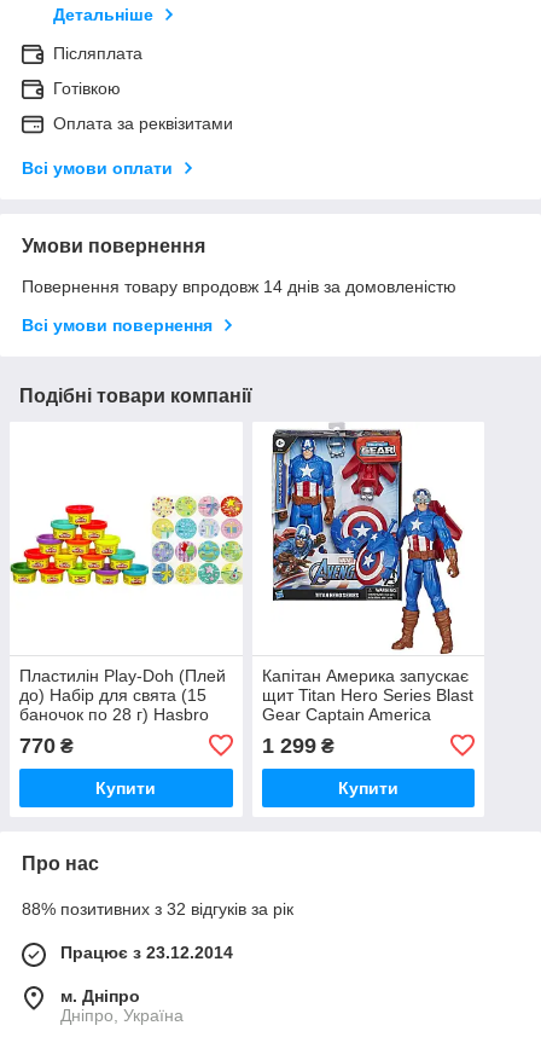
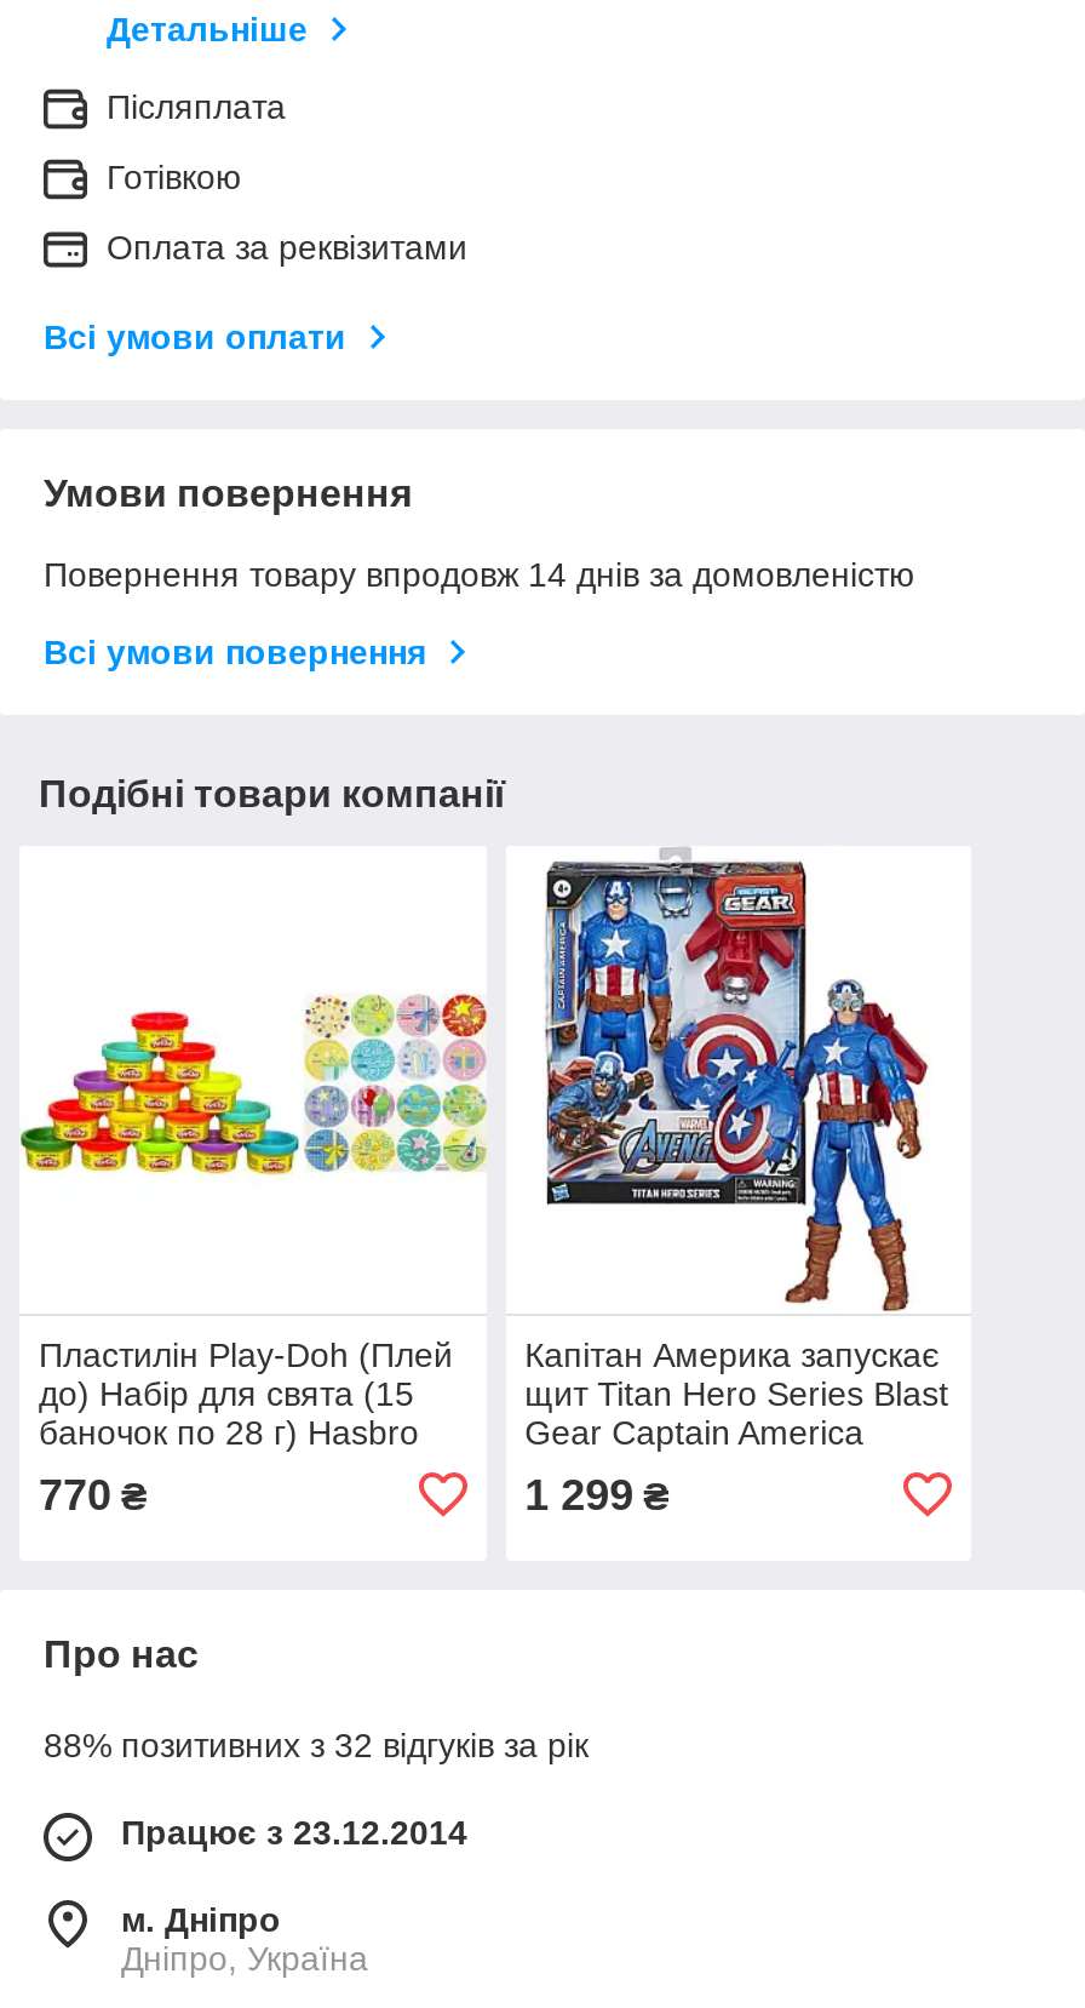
- Купити

- Купити
